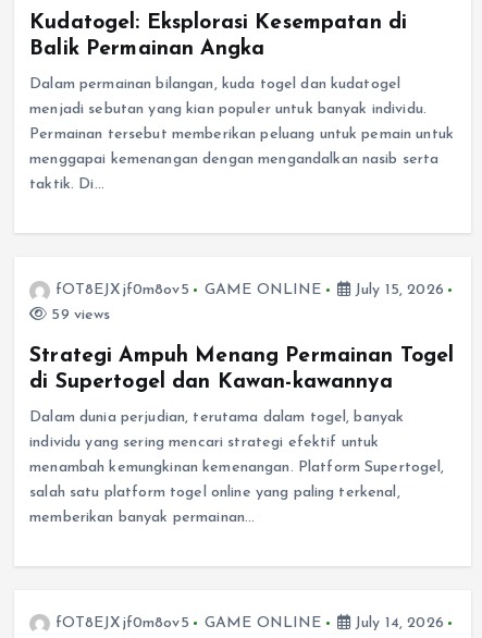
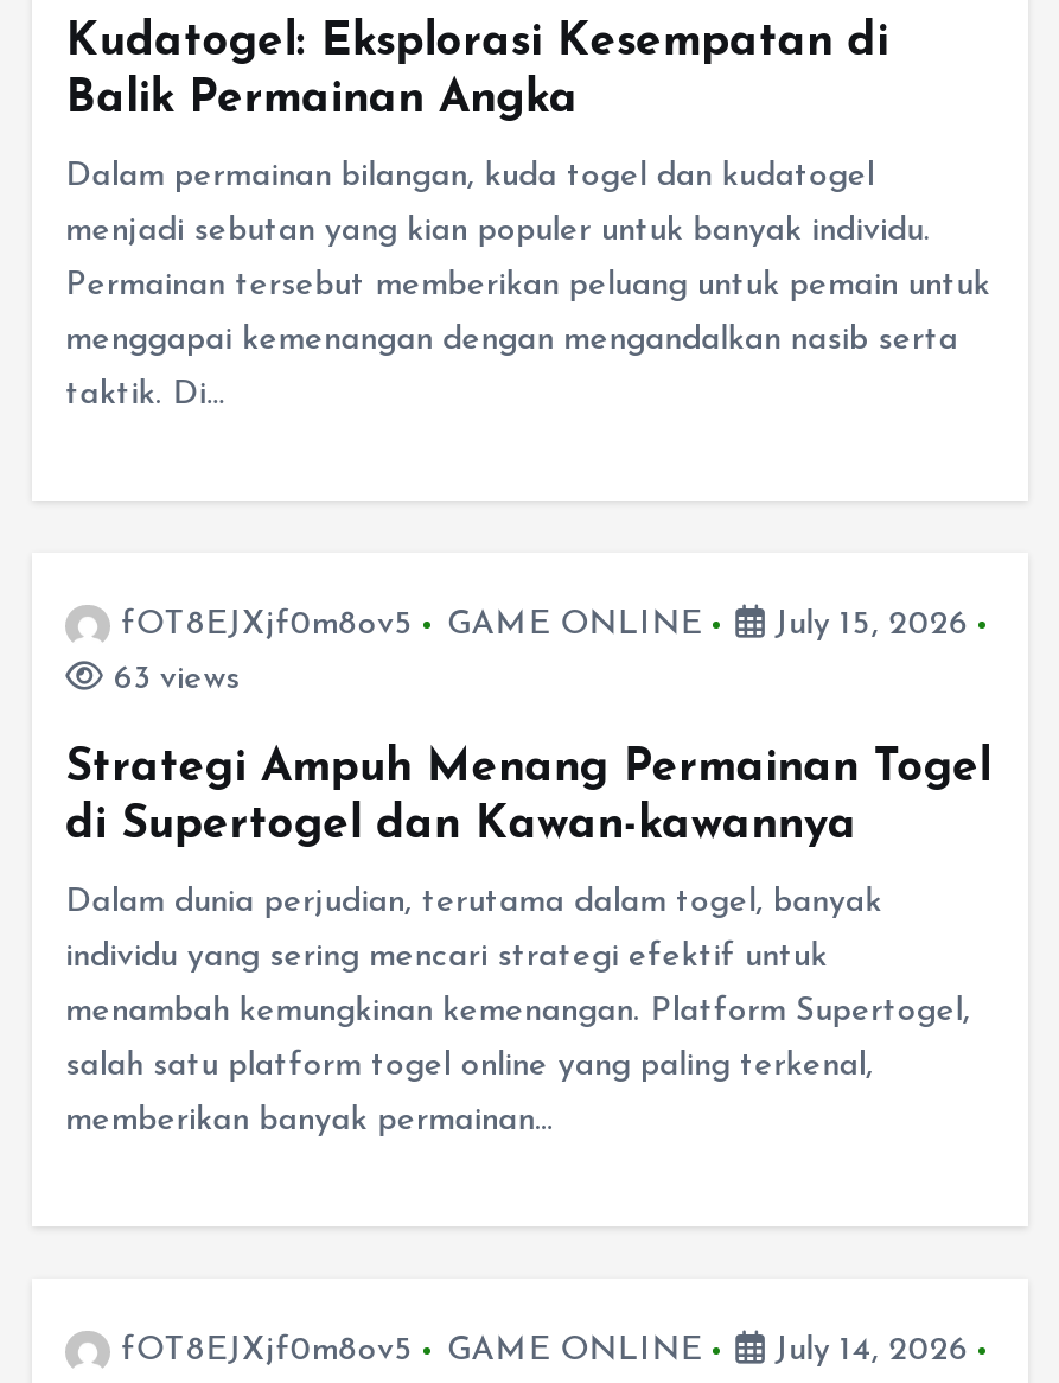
- 59 views
+ 63 views
